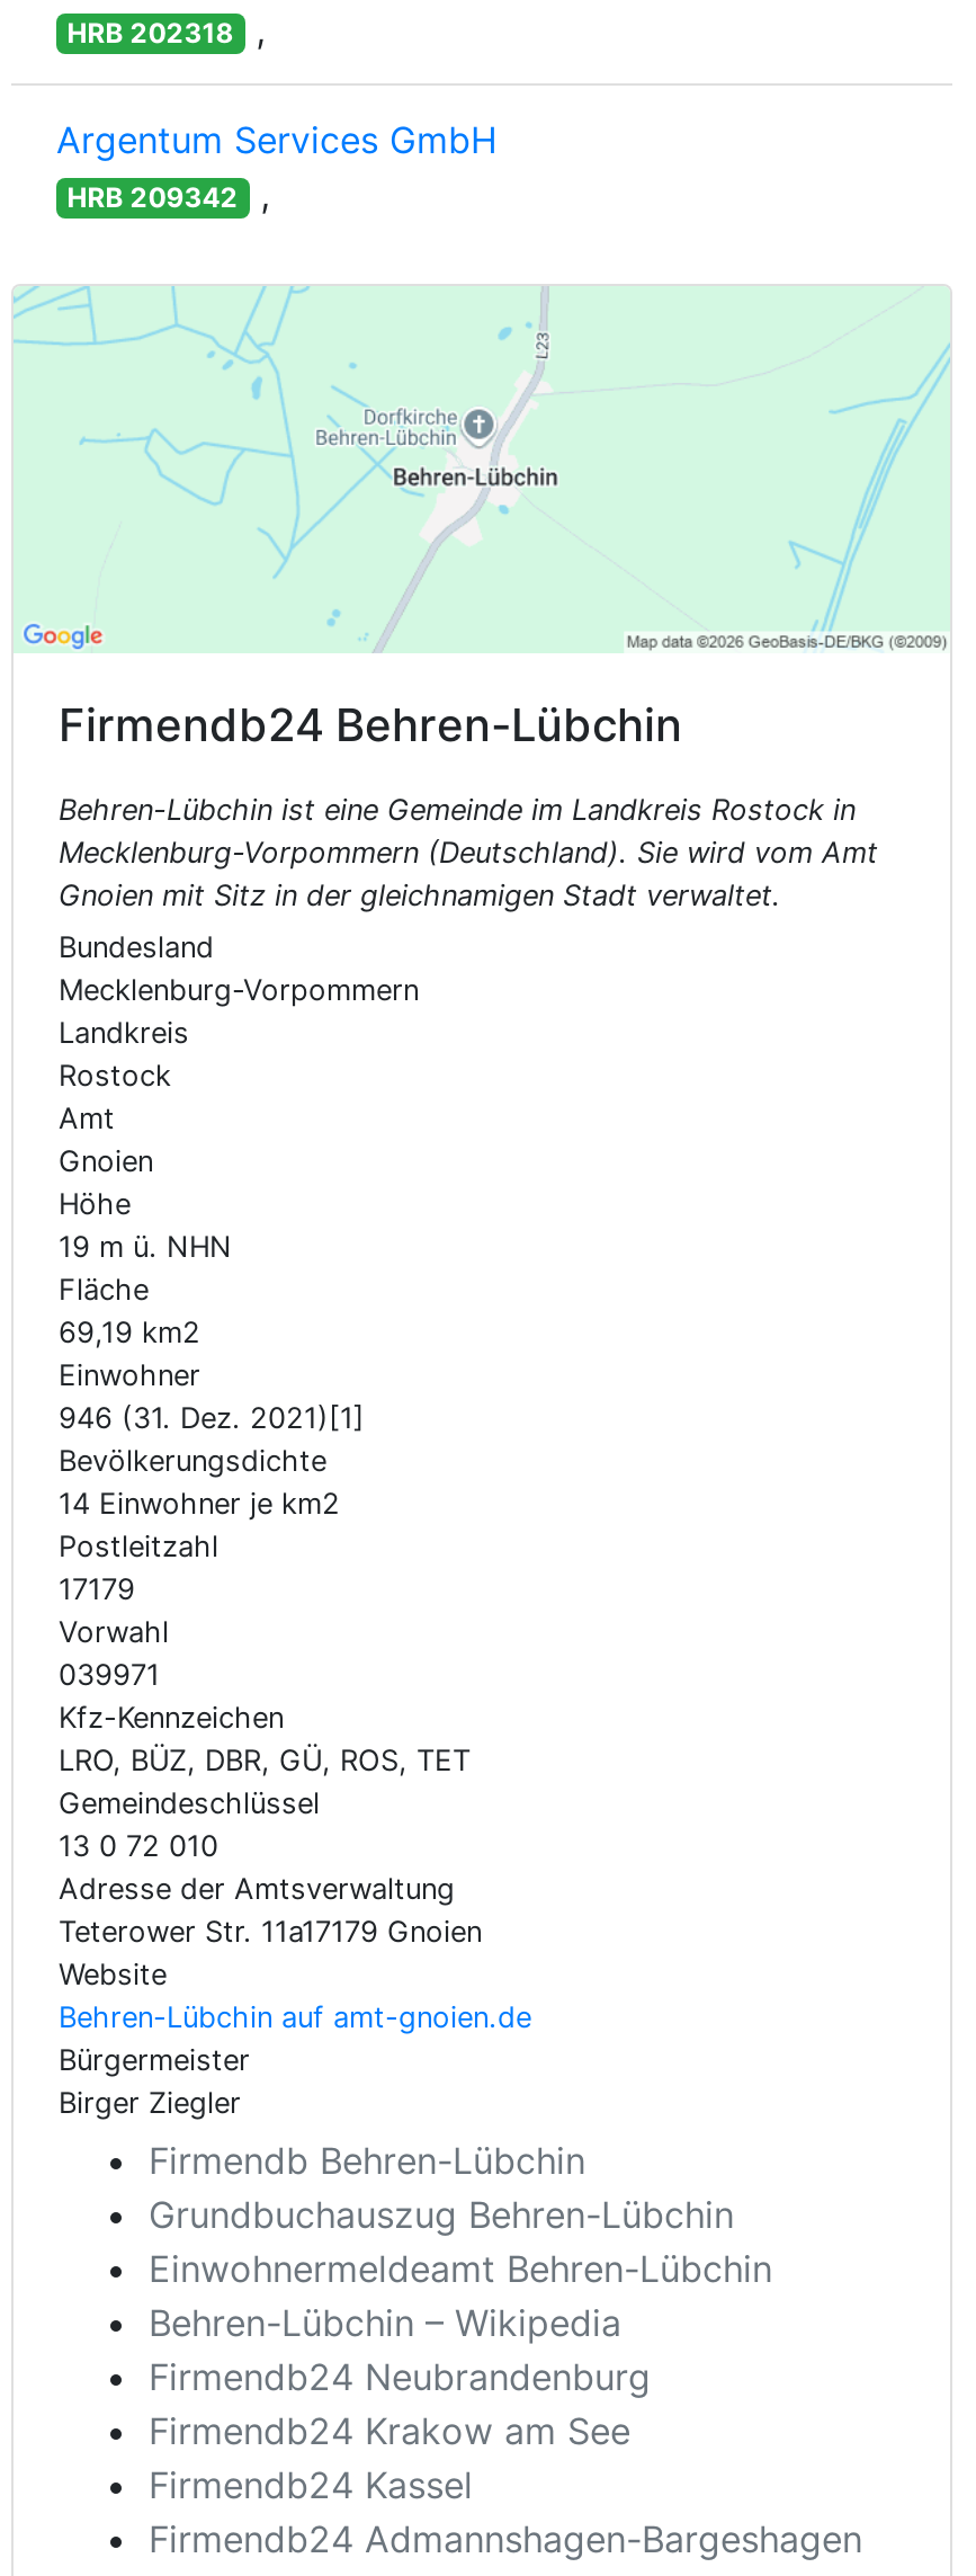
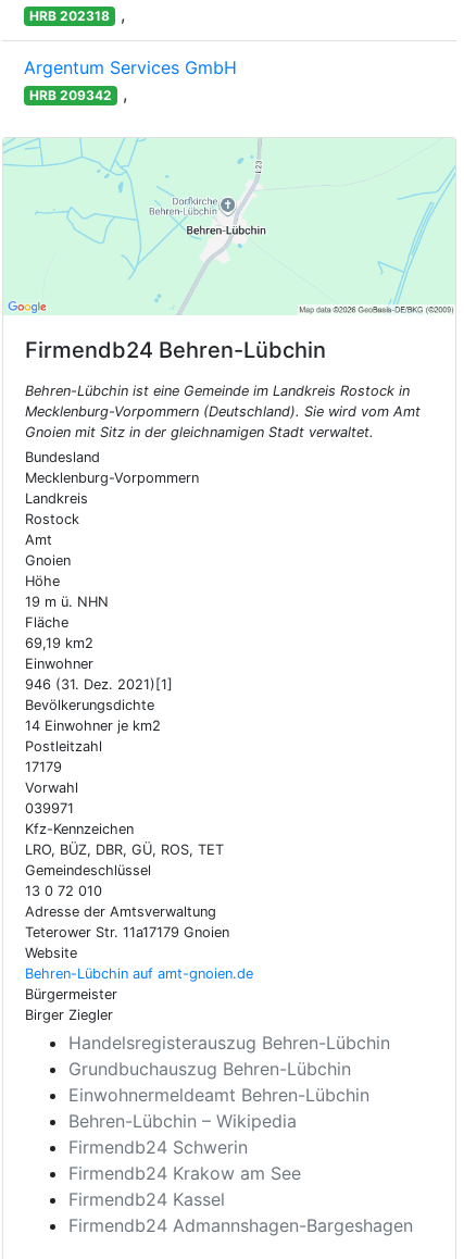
- Firmendb Behren-Lübchin
+ Handelsregisterauszug Behren-Lübchin

- Firmendb24 Neubrandenburg
+ Firmendb24 Schwerin
